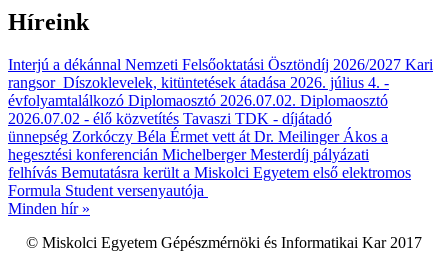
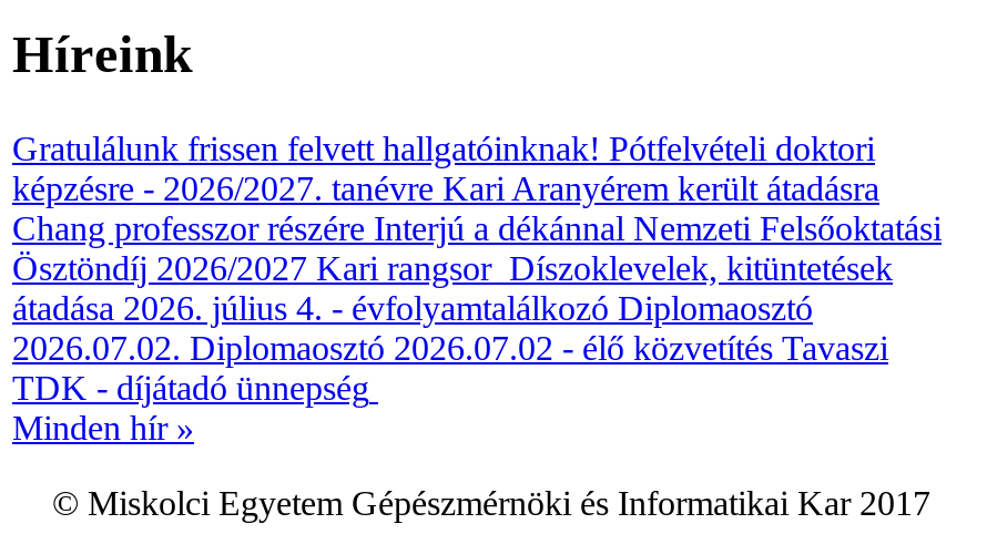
- Interjú a dékánnal Nemzeti Felsőoktatási Ösztöndíj 2026/2027 Kari
- rangsor Díszoklevelek, kitüntetések átadása 2026. július 4. -
- évfolyamtalálkozó Diplomaosztó 2026.07.02. Diplomaosztó
- 2026.07.02 - élő közvetítés Tavaszi TDK - díjátadó
- ünnepség Zorkóczy Béla Érmet vett át Dr. Meilinger Ákos a
- hegesztési konferencián Michelberger Mesterdíj pályázati
- felhívás Bemutatásra került a Miskolci Egyetem első elektromos
- Formula Student versenyautója
+ Gratulálunk frissen felvett hallgatóinknak! Pótfelvételi doktori
+ képzésre - 2026/2027. tanévre Kari Aranyérem került átadásra
+ Chang professzor részére Interjú a dékánnal Nemzeti Felsőoktatási
+ Ösztöndíj 2026/2027 Kari rangsor Díszoklevelek, kitüntetések
+ átadása 2026. július 4. - évfolyamtalálkozó Diplomaosztó
+ 2026.07.02. Diplomaosztó 2026.07.02 - élő közvetítés Tavaszi
+ TDK - díjátadó ünnepség
